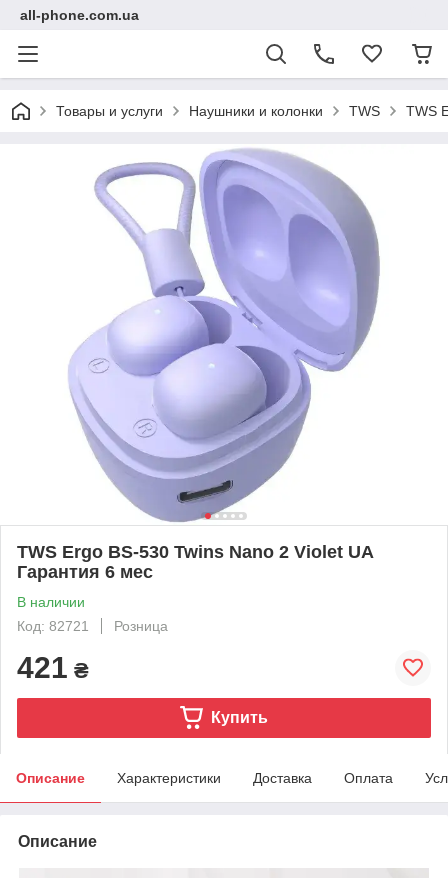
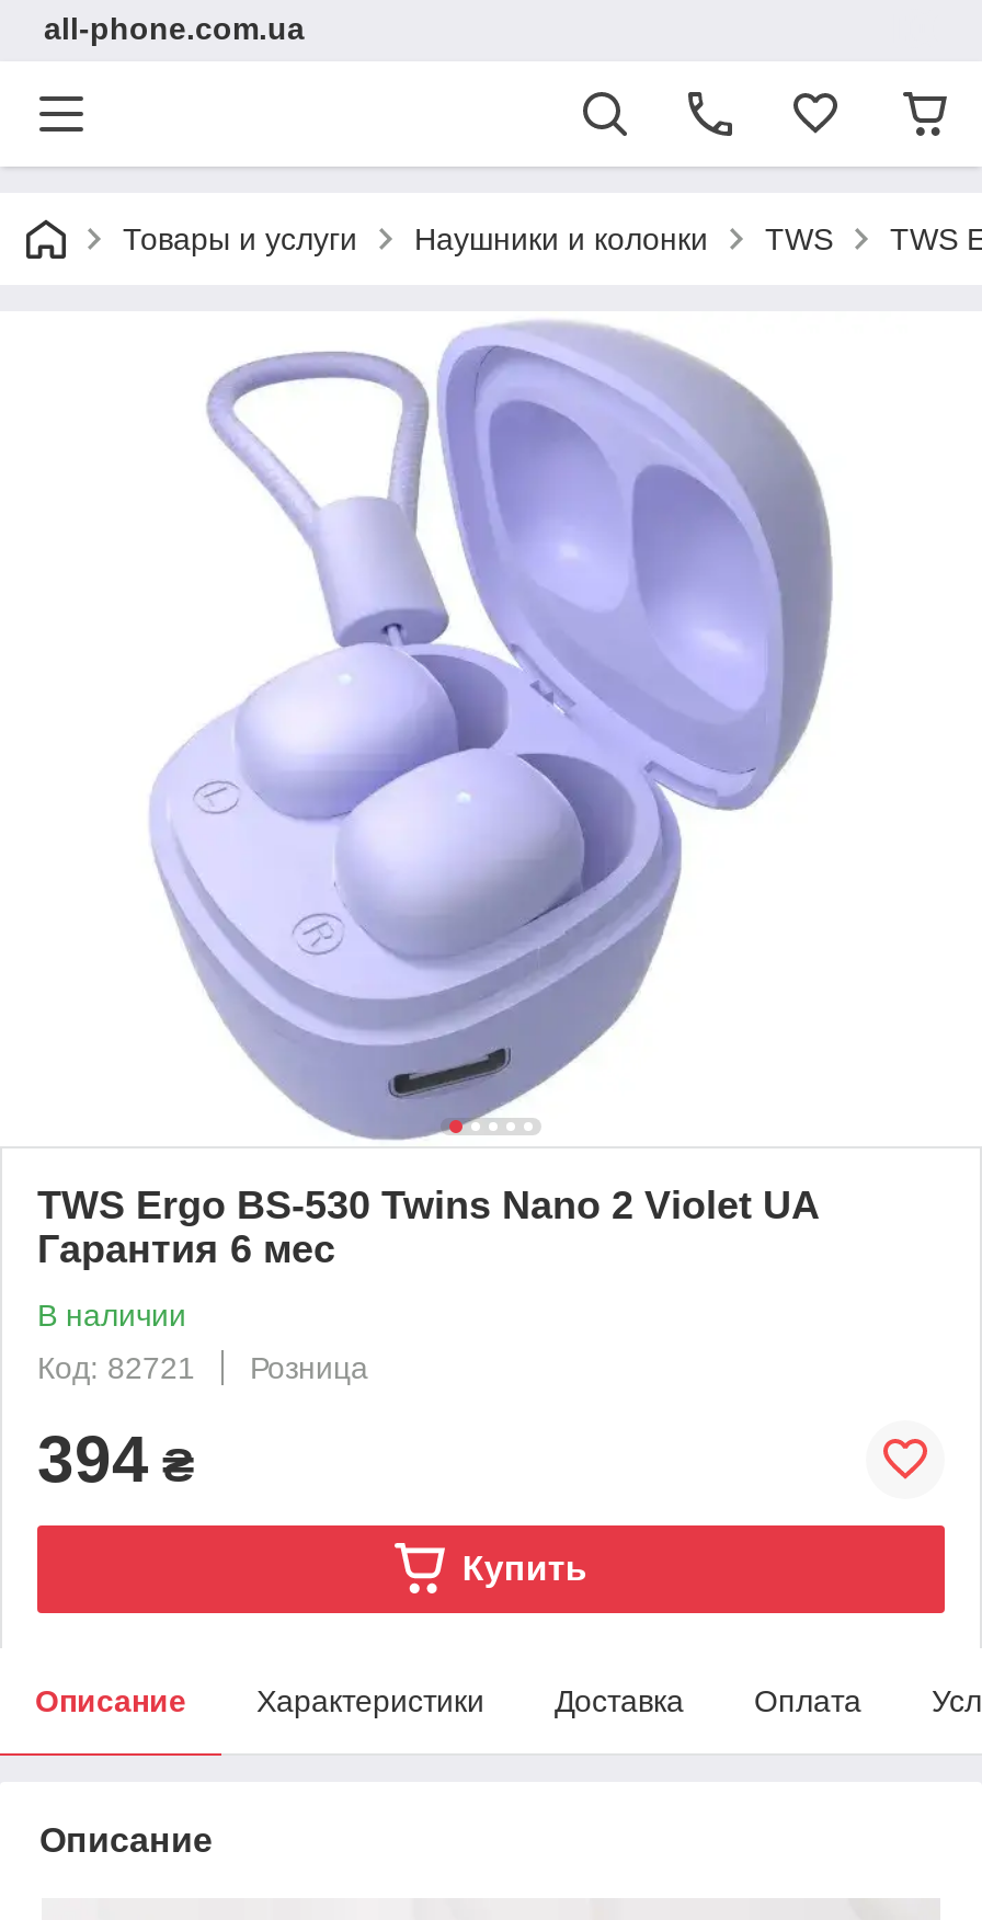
- 421 ₴
+ 394 ₴
